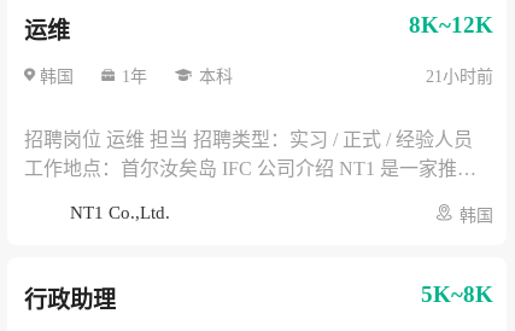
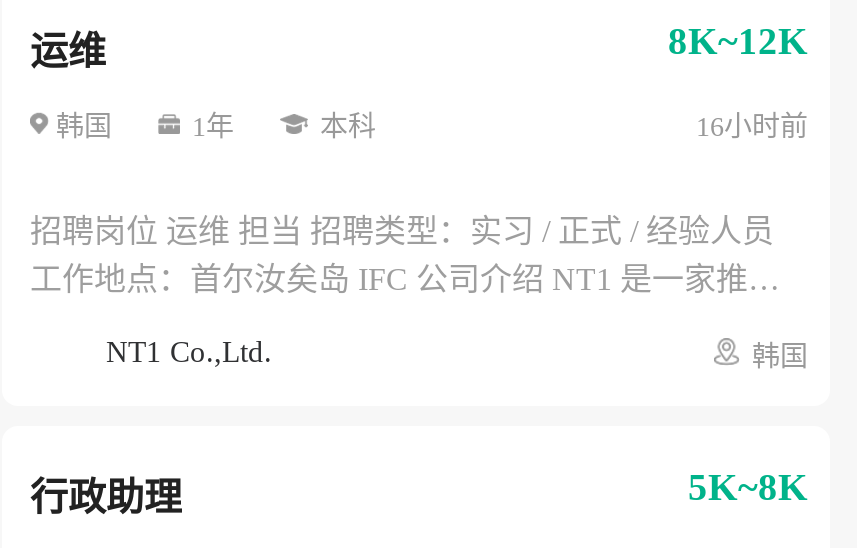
- 21小时前
+ 16小时前
